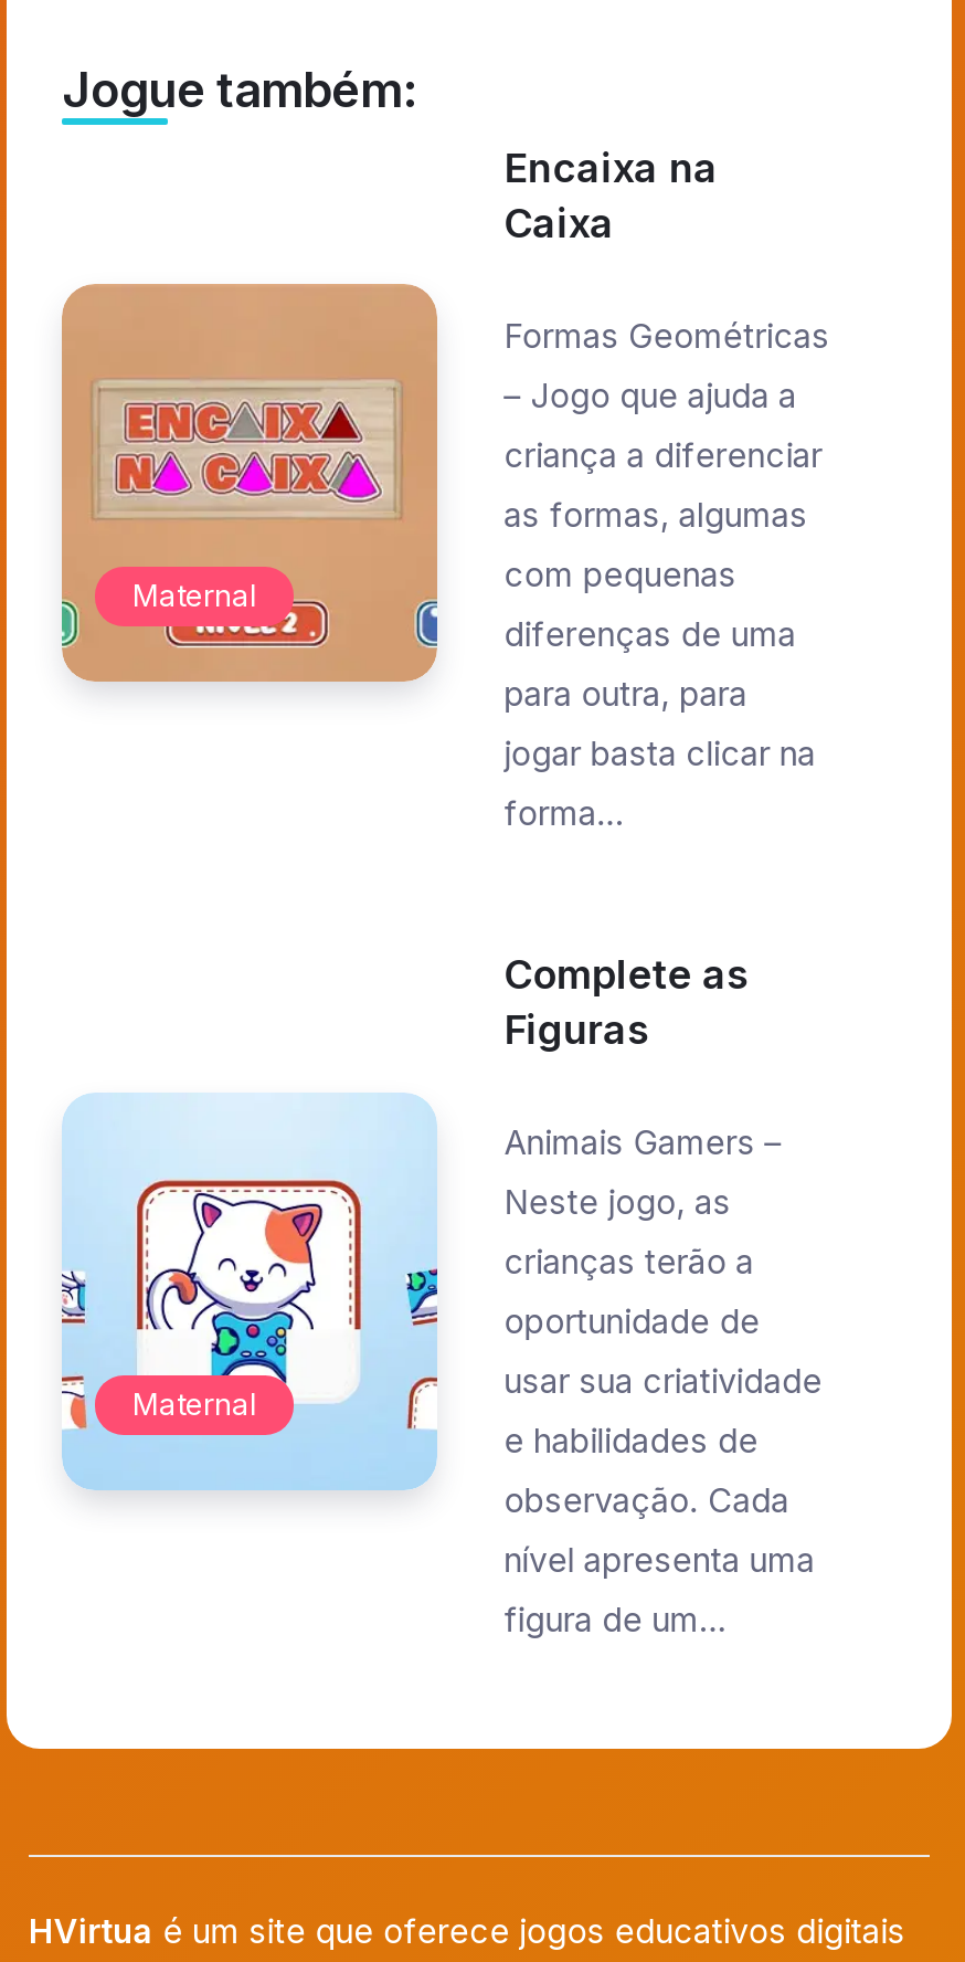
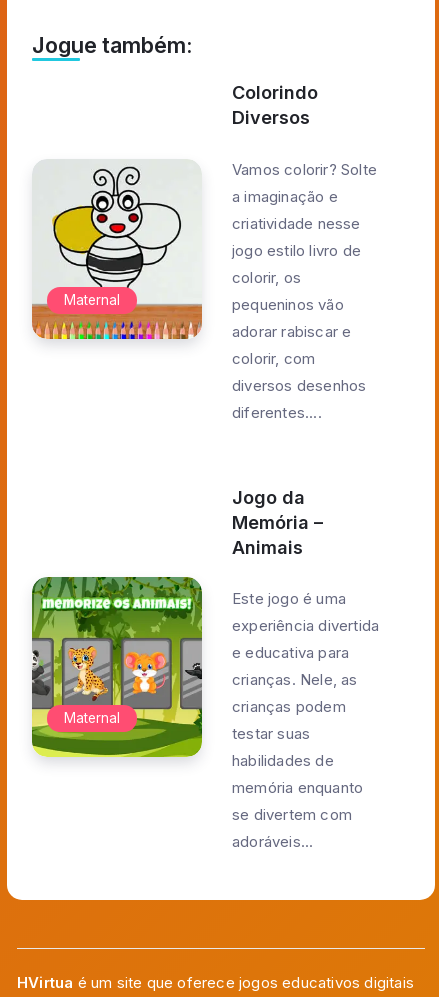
- Encaixa na
- Caixa
+ Colorindo
+ Diversos

- [image]
- Formas Geométricas
- – Jogo que ajuda a
- criança a diferenciar
- as formas, algumas
- com pequenas
- diferenças de uma
- para outra, para
- jogar basta clicar na
- forma...
+ [image]
+ Vamos colorir? Solte
+ a imaginação e
+ criatividade nesse
+ jogo estilo livro de
+ colorir, os
+ pequeninos vão
+ adorar rabiscar e
+ colorir, com
+ diversos desenhos
+ diferentes....

- Complete as
- Figuras
+ Jogo da
+ Memória –
+ Animais

- [image]
- Animais Gamers –
- Neste jogo, as
- crianças terão a
- oportunidade de
- usar sua criatividade
- e habilidades de
- observação. Cada
- nível apresenta uma
- figura de um...
+ [image]
+ Este jogo é uma
+ experiência divertida
+ e educativa para
+ crianças. Nele, as
+ crianças podem
+ testar suas
+ habilidades de
+ memória enquanto
+ se divertem com
+ adoráveis...
